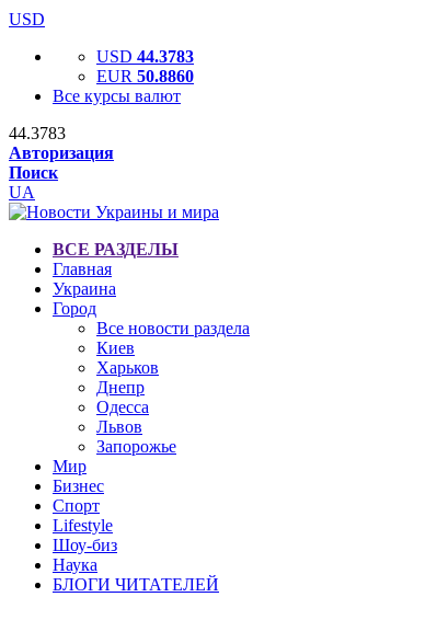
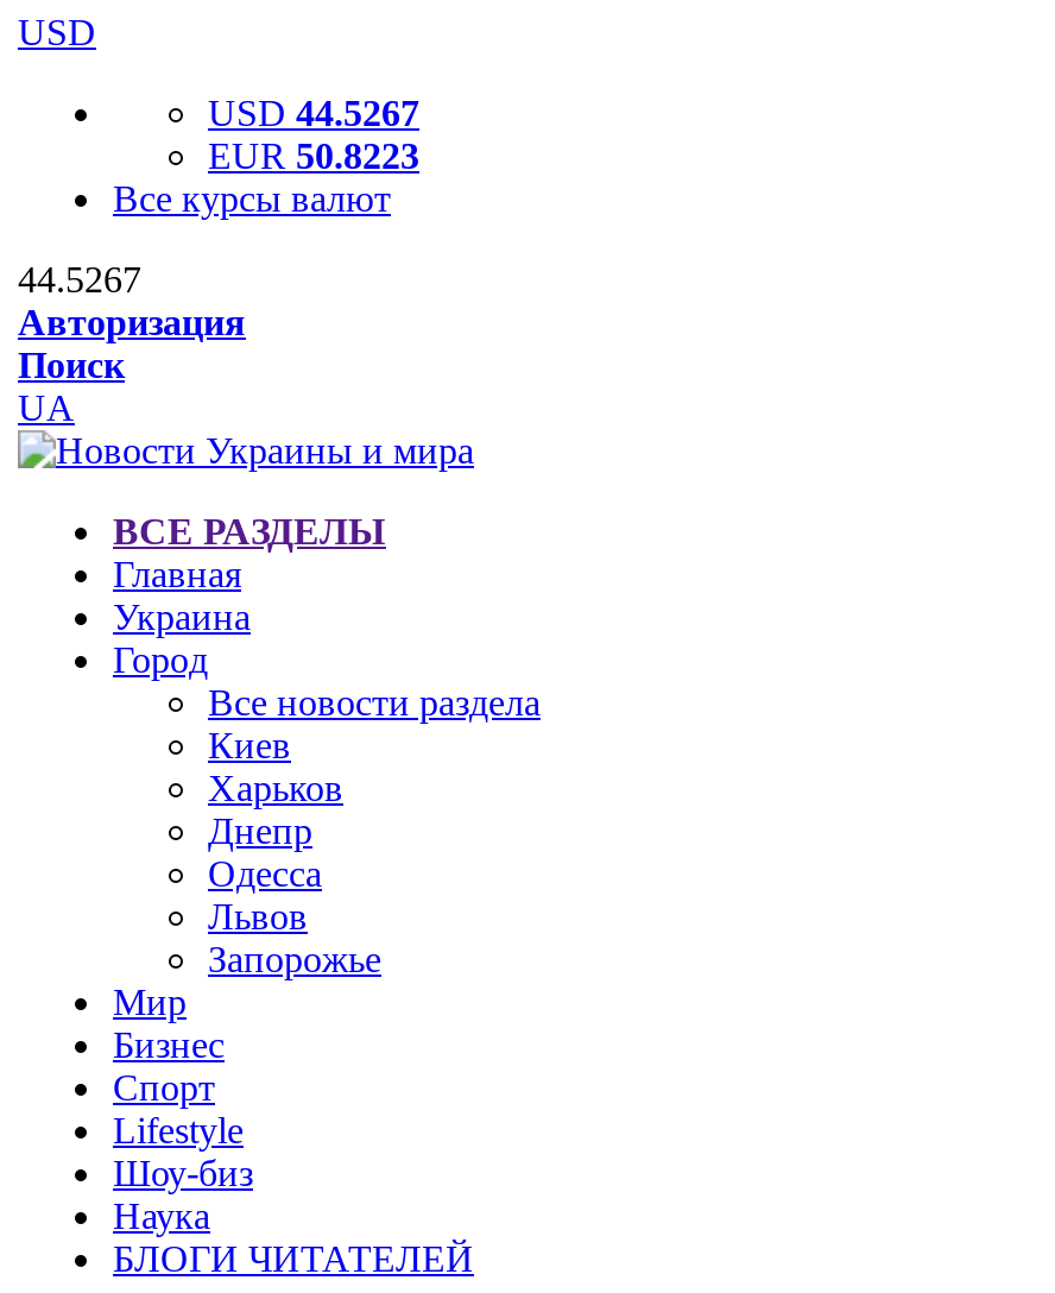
- USD 44.3783
+ USD 44.5267

- EUR 50.8860
+ EUR 50.8223

- 44.3783
+ 44.5267
